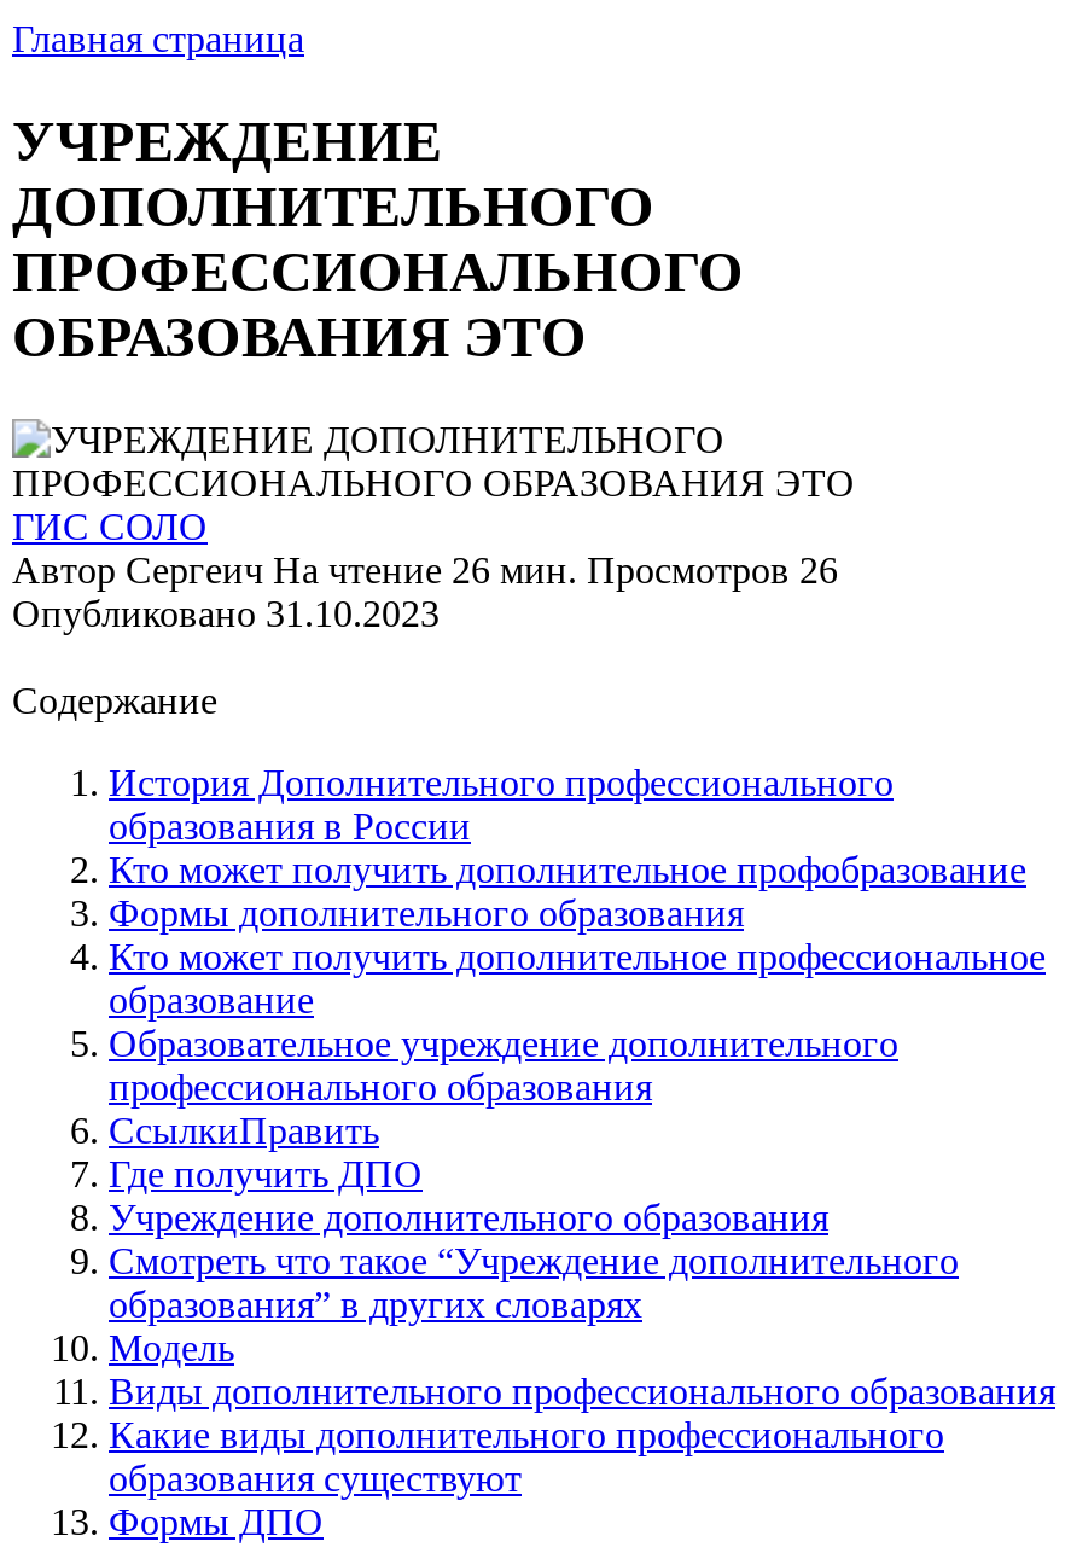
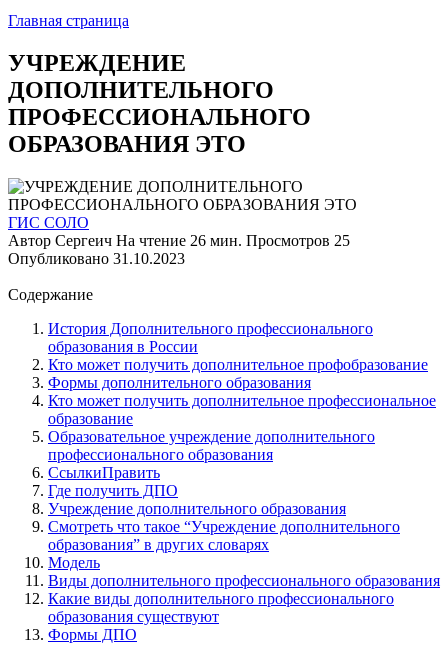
- Автор Сергеич На чтение 26 мин. Просмотров 26
+ Автор Сергеич На чтение 26 мин. Просмотров 25
